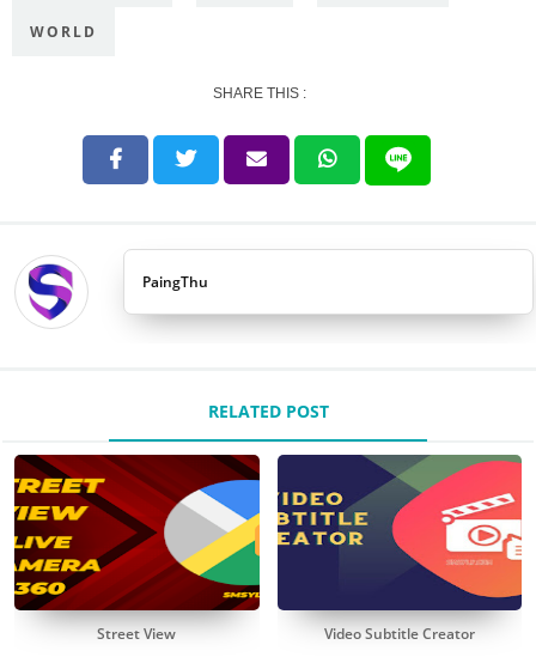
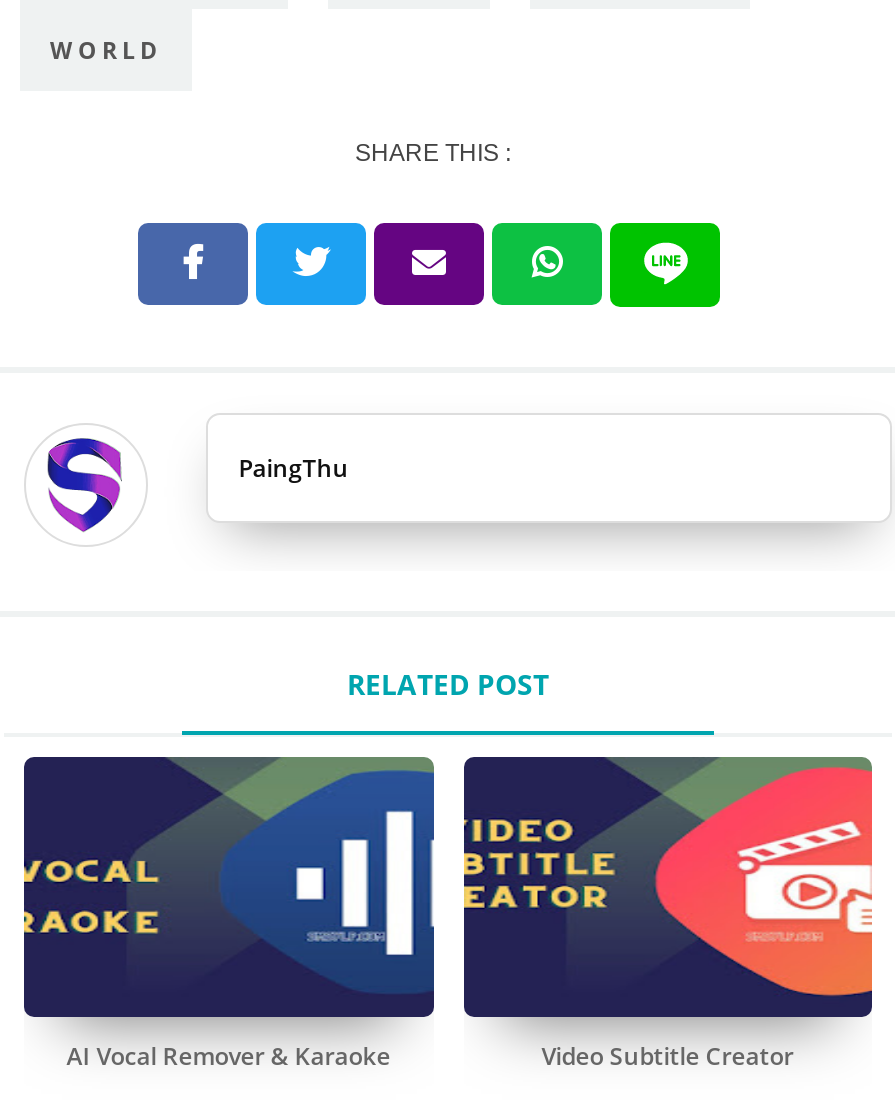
- [image]
- Street View
+ [image]
+ AI Vocal Remover & Karaoke
